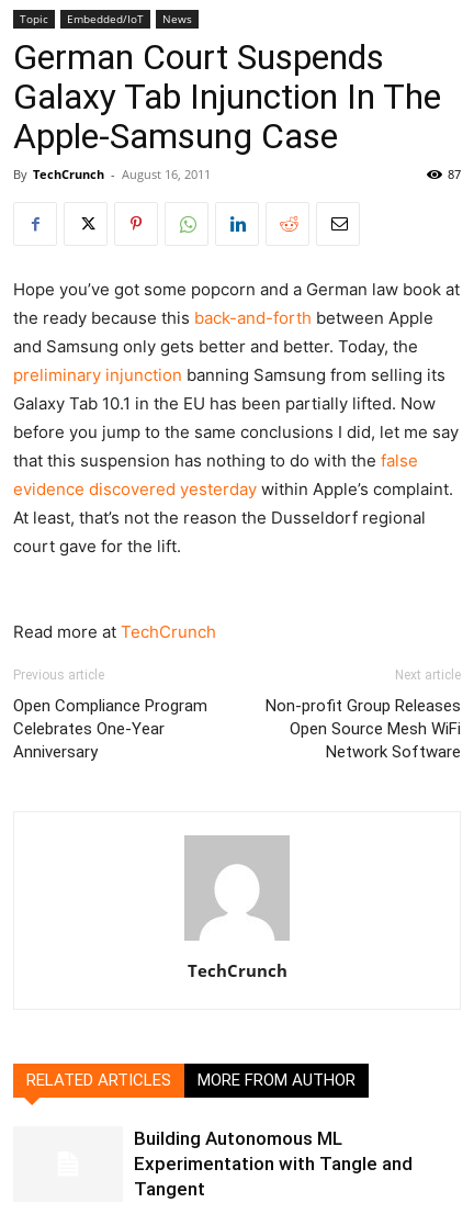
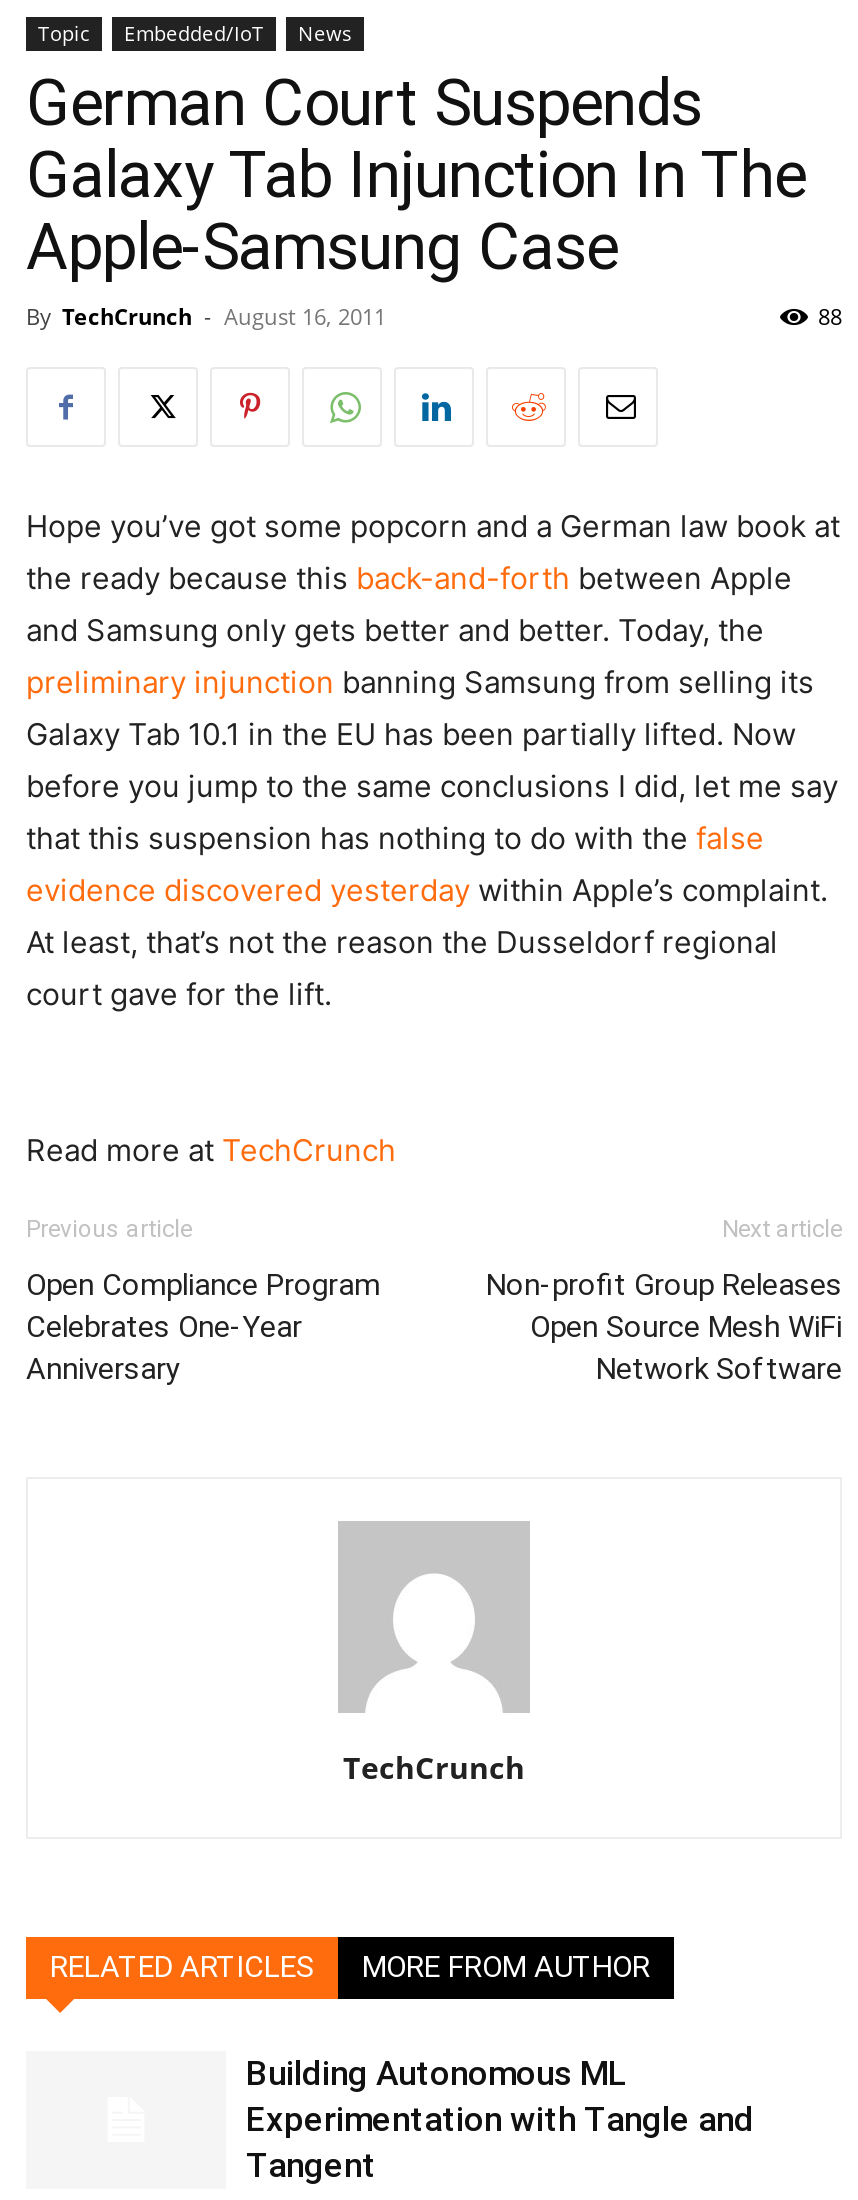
- 87
+ 88
